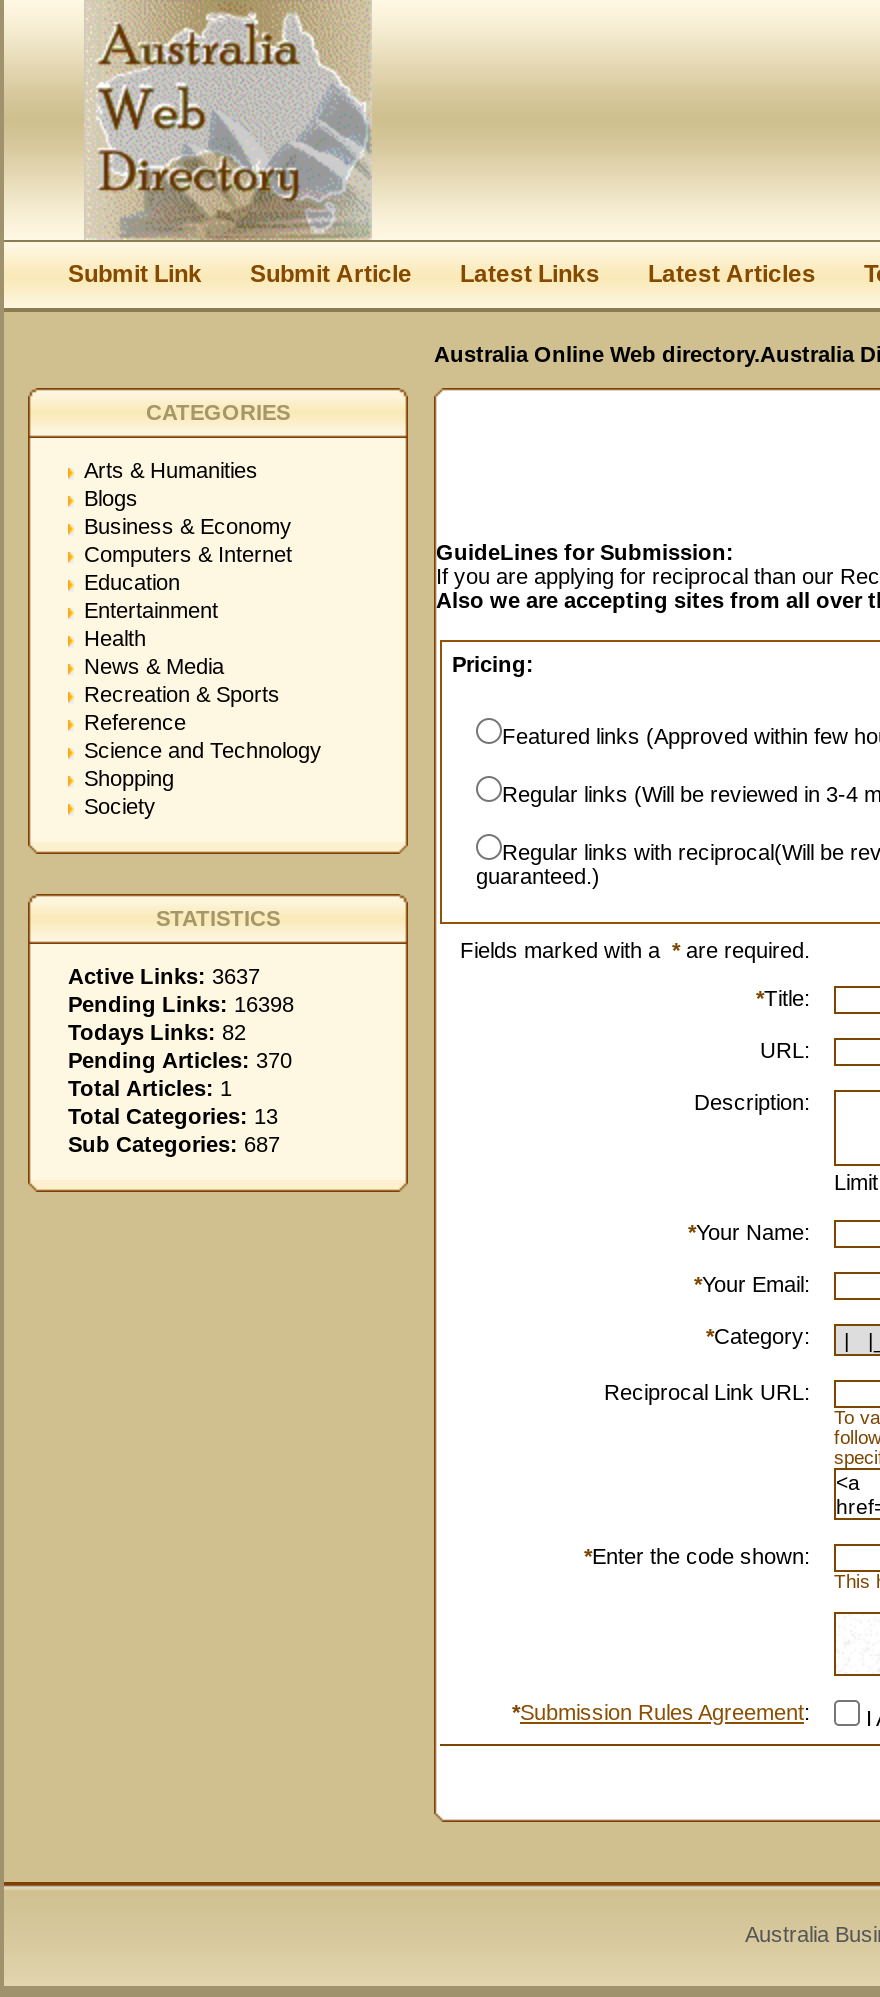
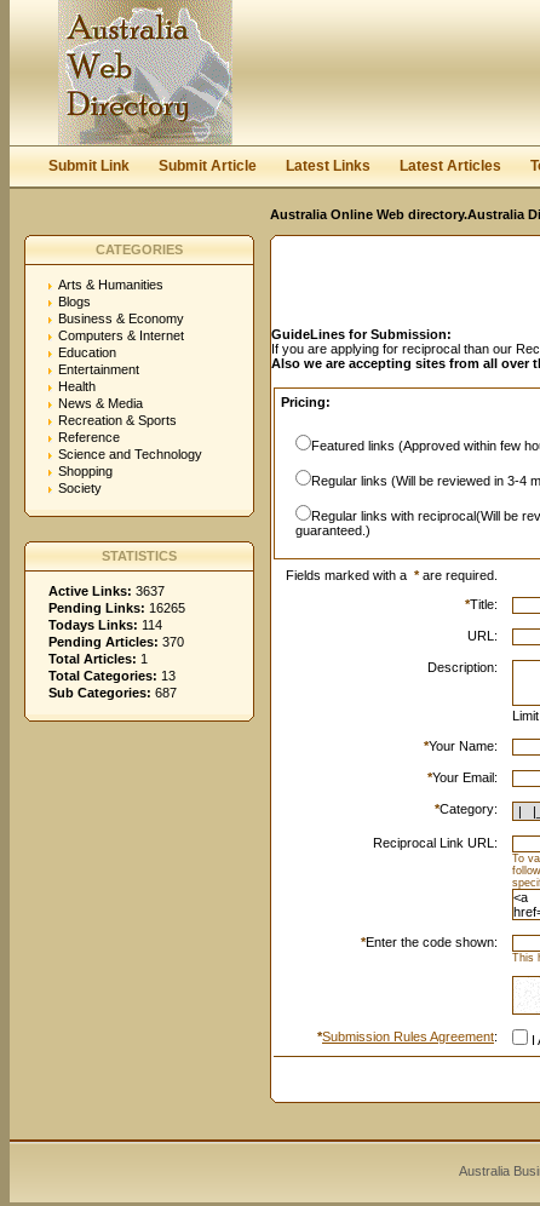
- Pending Links: 16398
+ Pending Links: 16265

- Todays Links: 82
+ Todays Links: 114
